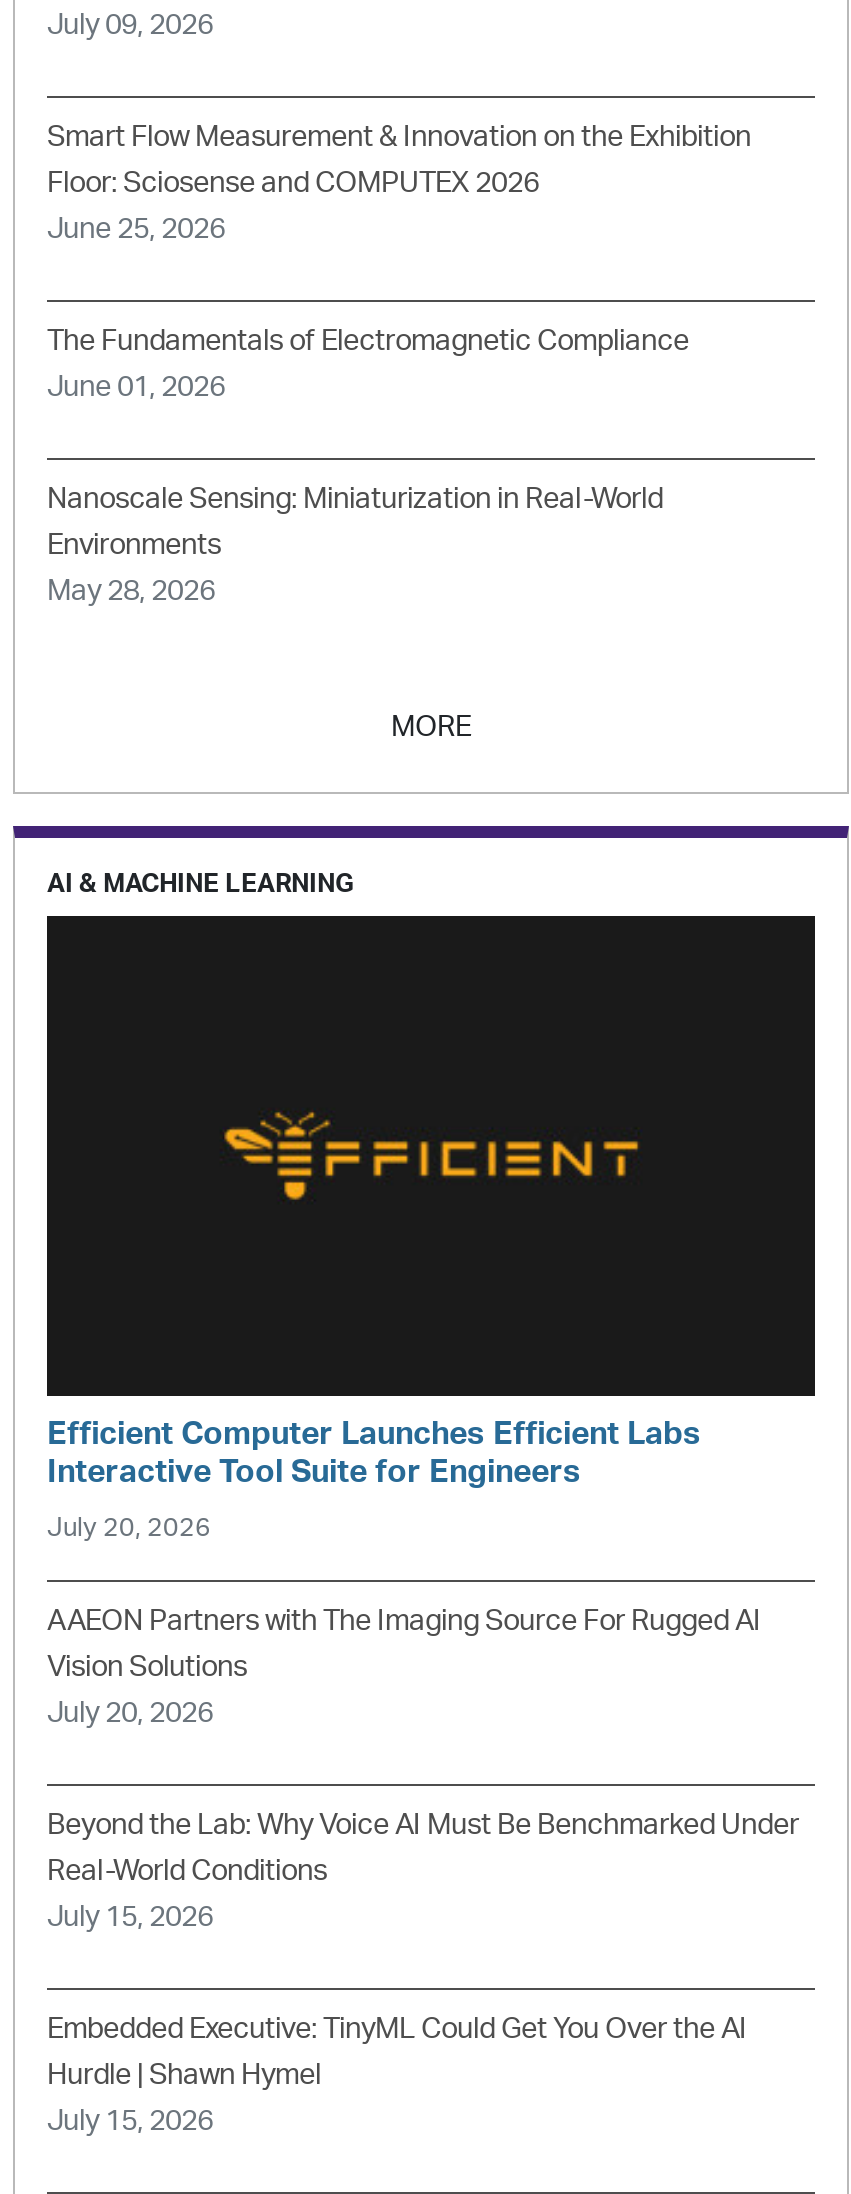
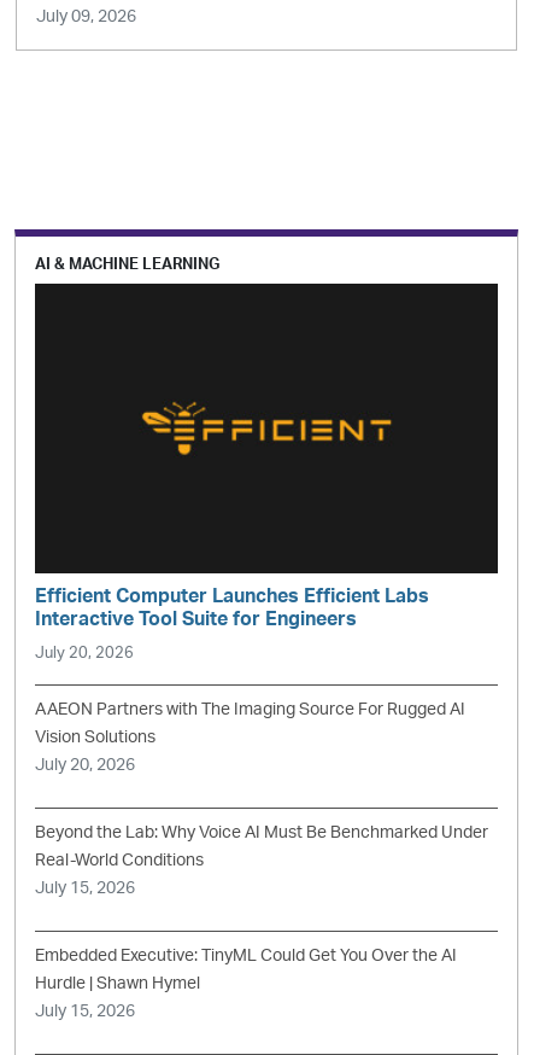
- Smart Flow Measurement & Innovation on the Exhibition
- Floor: Sciosense and COMPUTEX 2026
- June 25, 2026

- The Fundamentals of Electromagnetic Compliance
- June 01, 2026

- Nanoscale Sensing: Miniaturization in Real-World
- Environments
- May 28, 2026

- MORE
